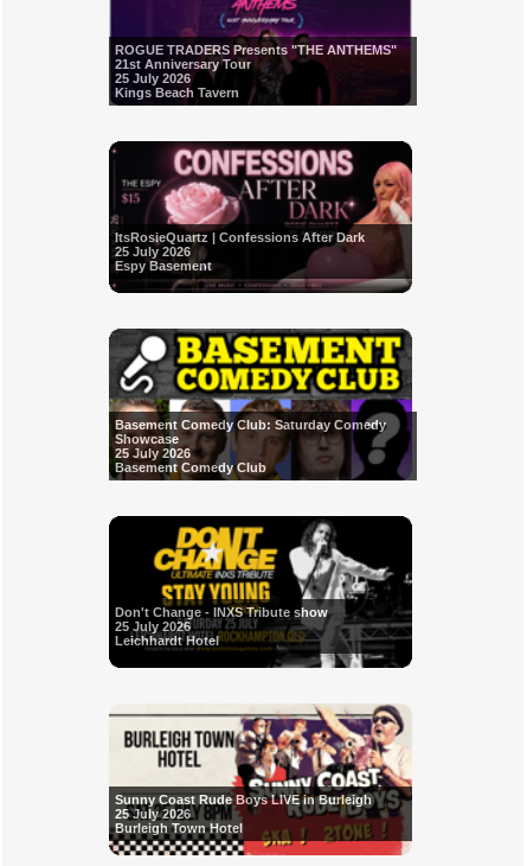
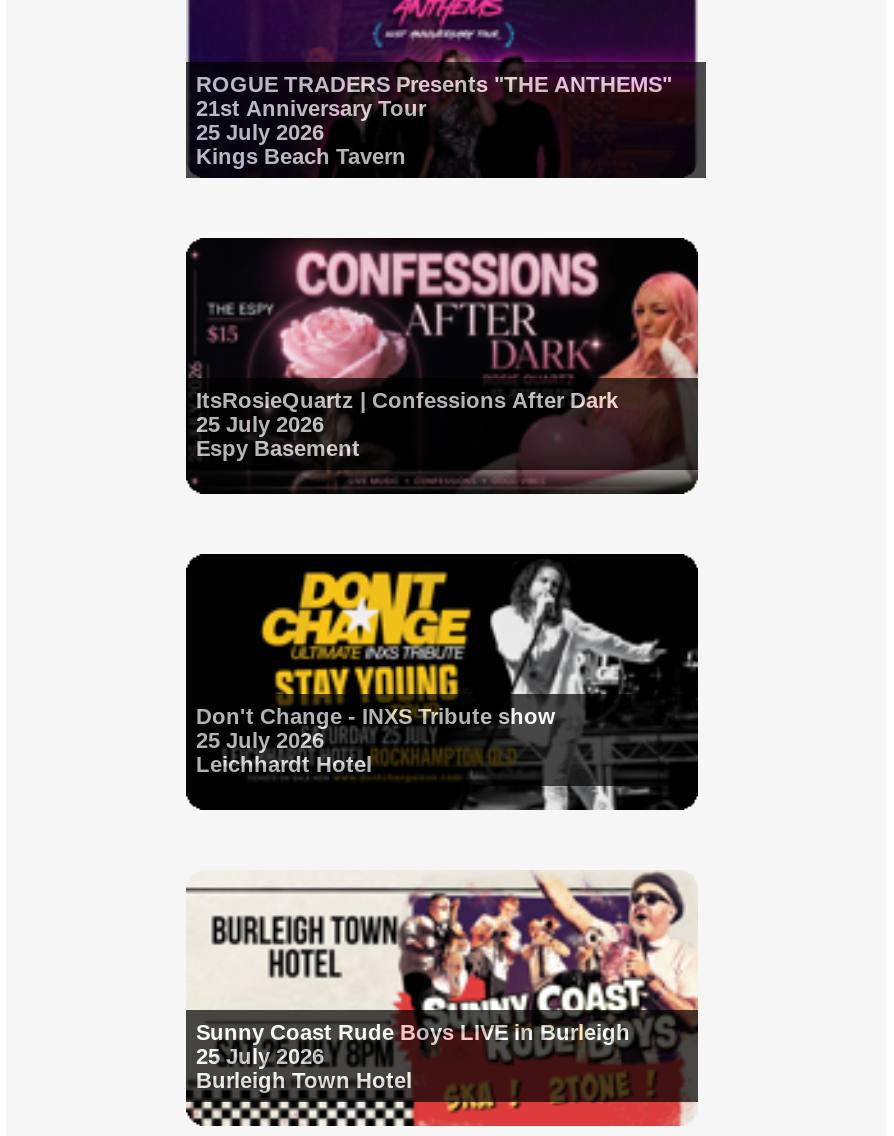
- [image]
- Basement Comedy Club: Saturday Comedy
- Showcase
- 25 July 2026
- Basement Comedy Club
